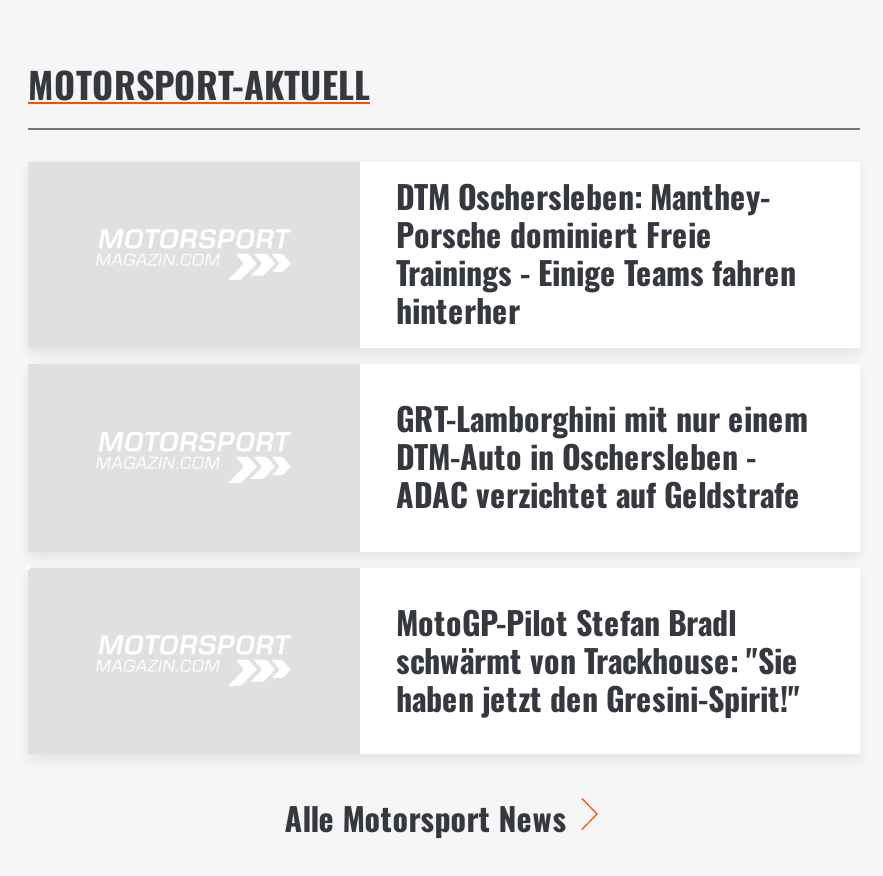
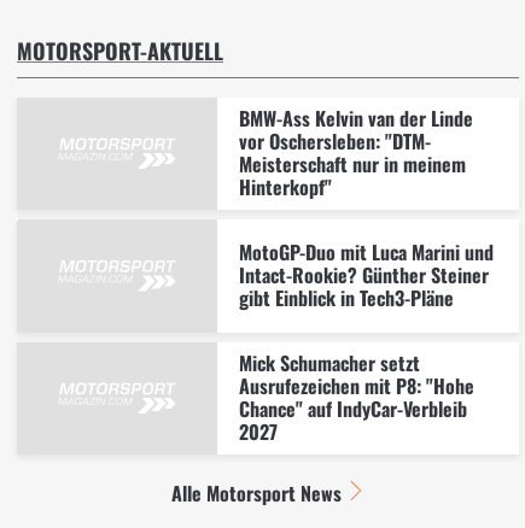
- DTM Oschersleben: Manthey-
- Porsche dominiert Freie
- Trainings - Einige Teams fahren
- hinterher
+ BMW-Ass Kelvin van der Linde
+ vor Oschersleben: "DTM-
+ Meisterschaft nur in meinem
+ Hinterkopf"

- GRT-Lamborghini mit nur einem
- DTM-Auto in Oschersleben -
- ADAC verzichtet auf Geldstrafe
+ MotoGP-Duo mit Luca Marini und
+ Intact-Rookie? Günther Steiner
+ gibt Einblick in Tech3-Pläne

- MotoGP-Pilot Stefan Bradl
- schwärmt von Trackhouse: "Sie
- haben jetzt den Gresini-Spirit!"
+ Mick Schumacher setzt
+ Ausrufezeichen mit P8: "Hohe
+ Chance" auf IndyCar-Verbleib
+ 2027
